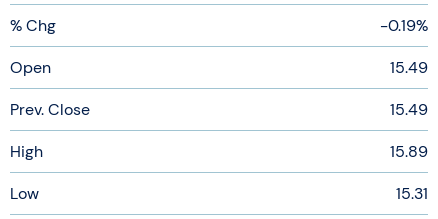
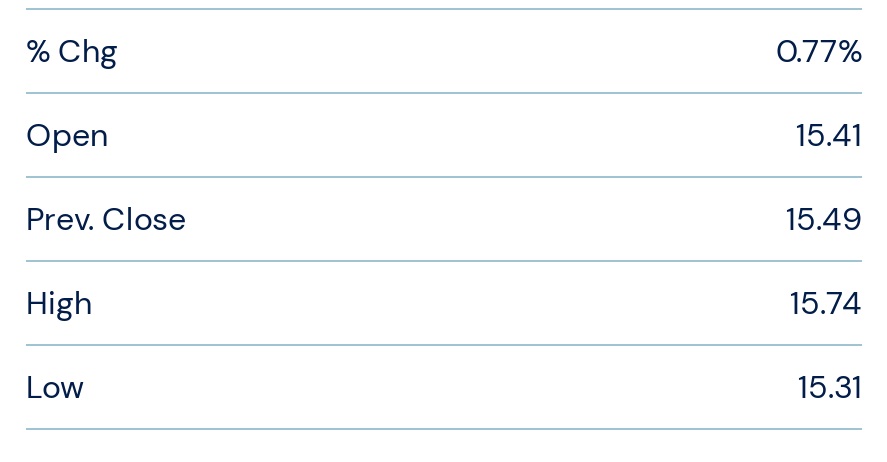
- -0.19%
+ 0.77%

- 15.49
+ 15.41

- 15.89
+ 15.74
